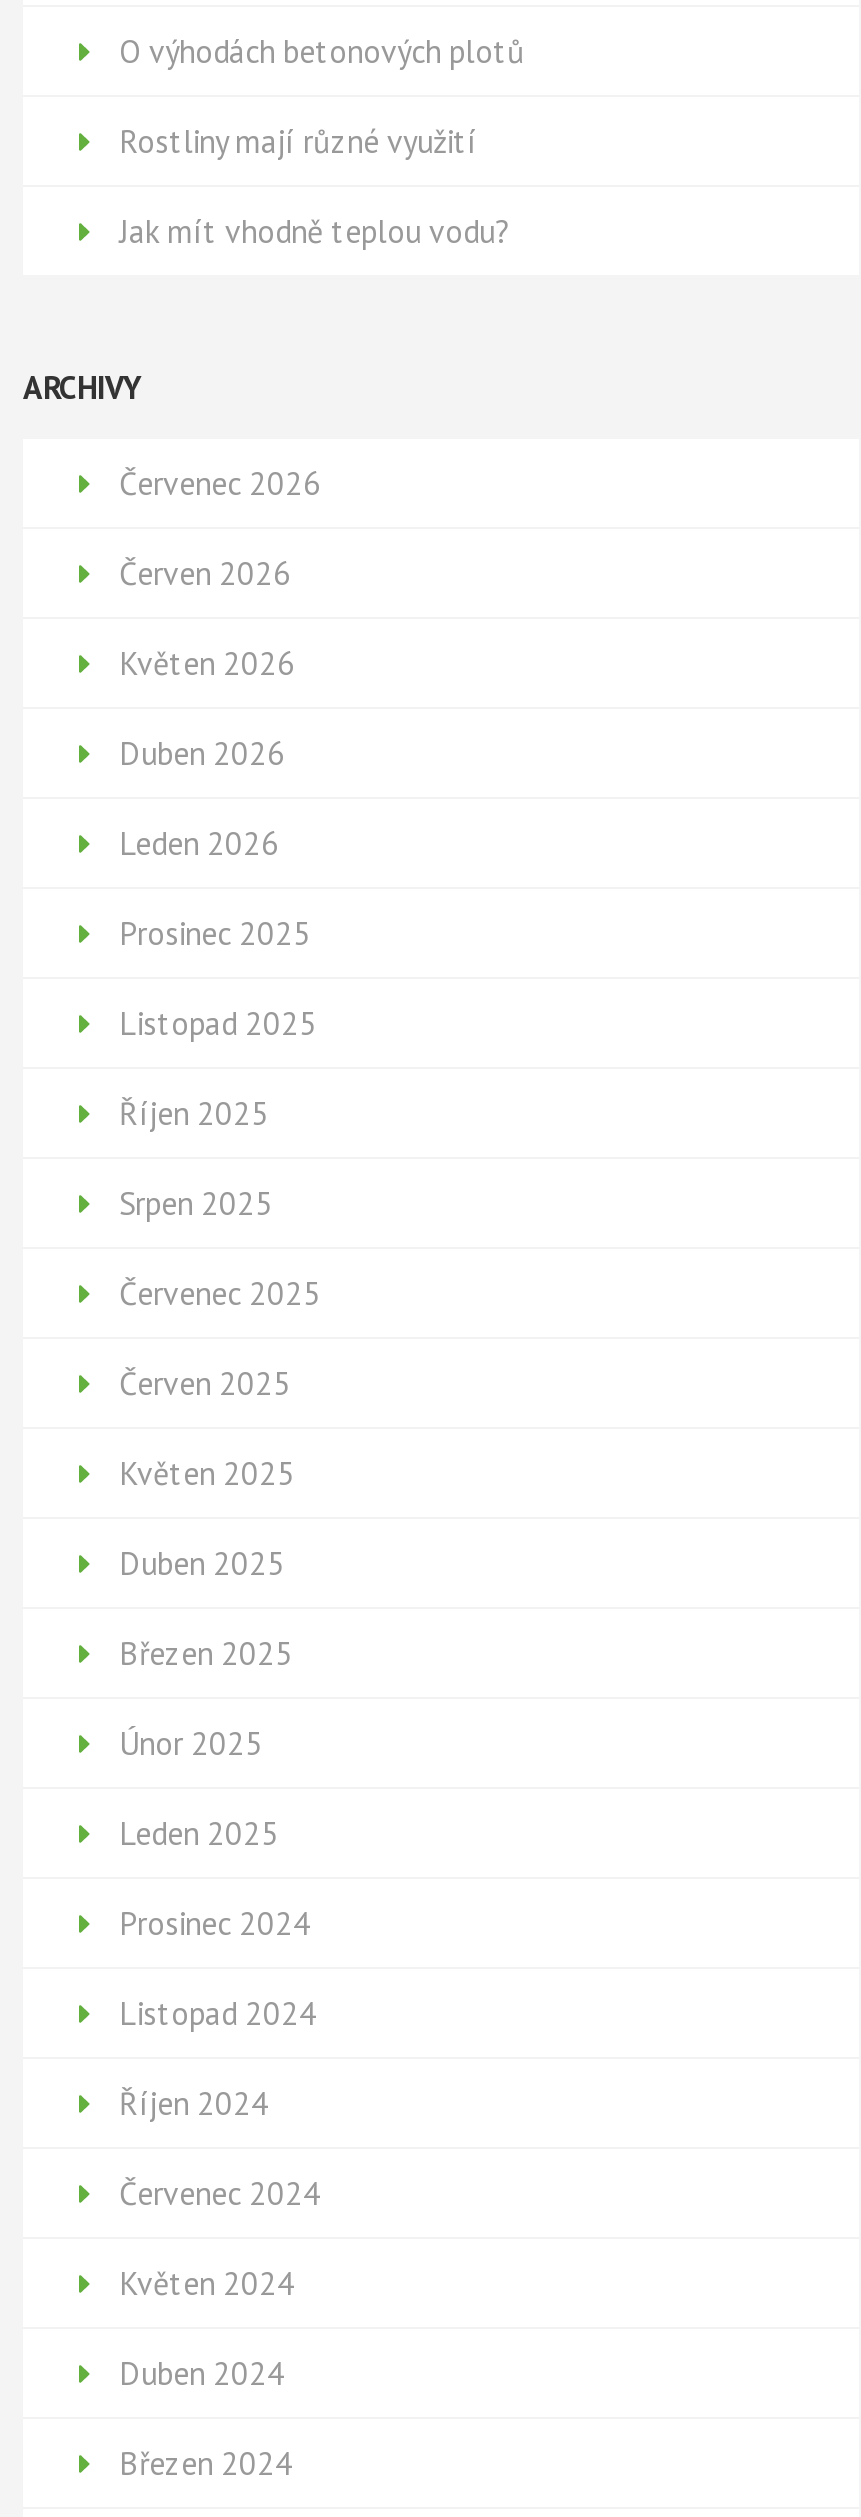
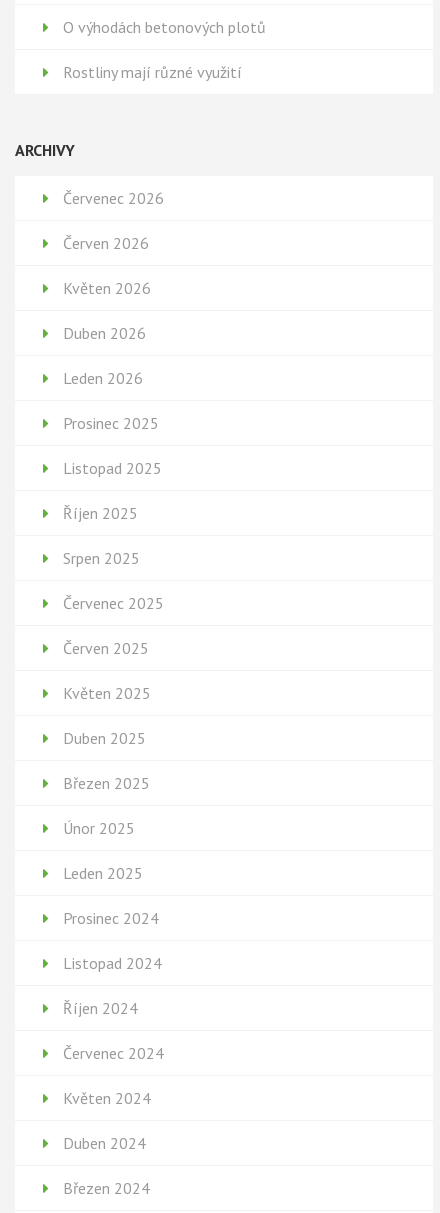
- Jak mít vhodně teplou vodu?
